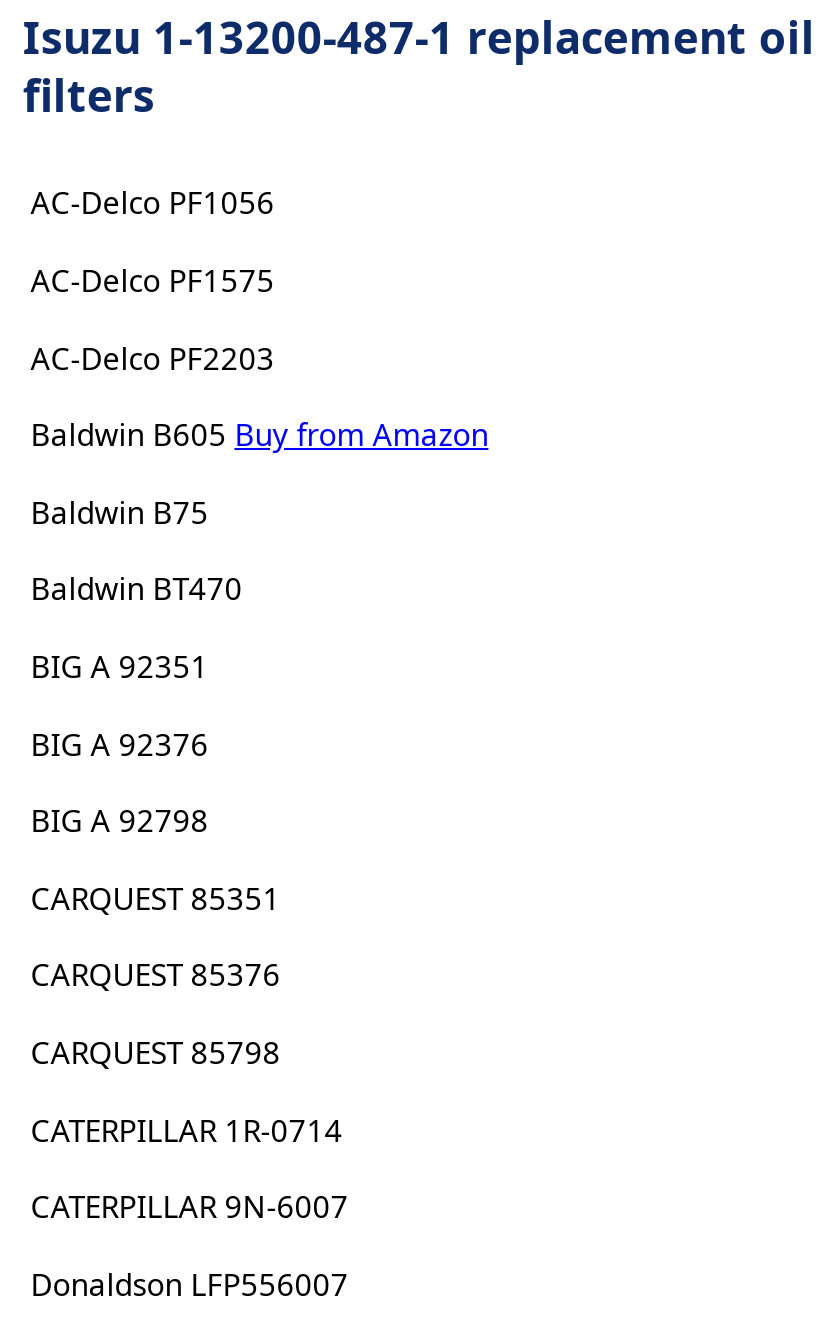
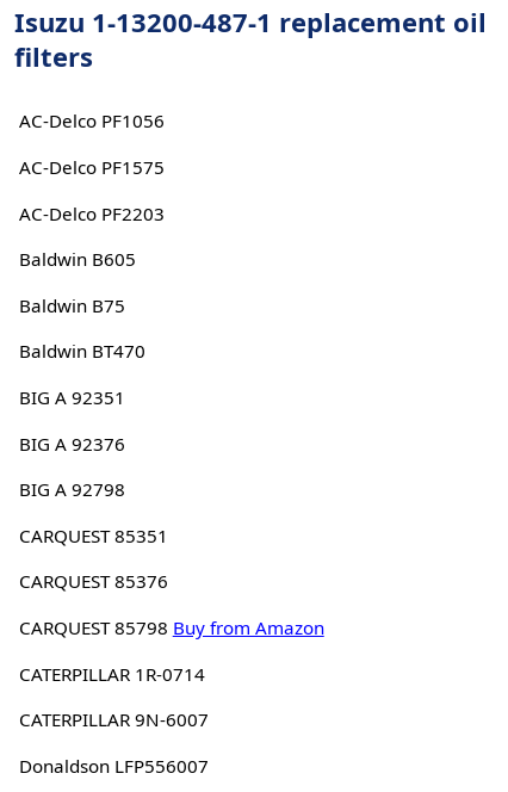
- Baldwin B605 Buy from Amazon
+ Baldwin B605

- CARQUEST 85798
+ CARQUEST 85798 Buy from Amazon
